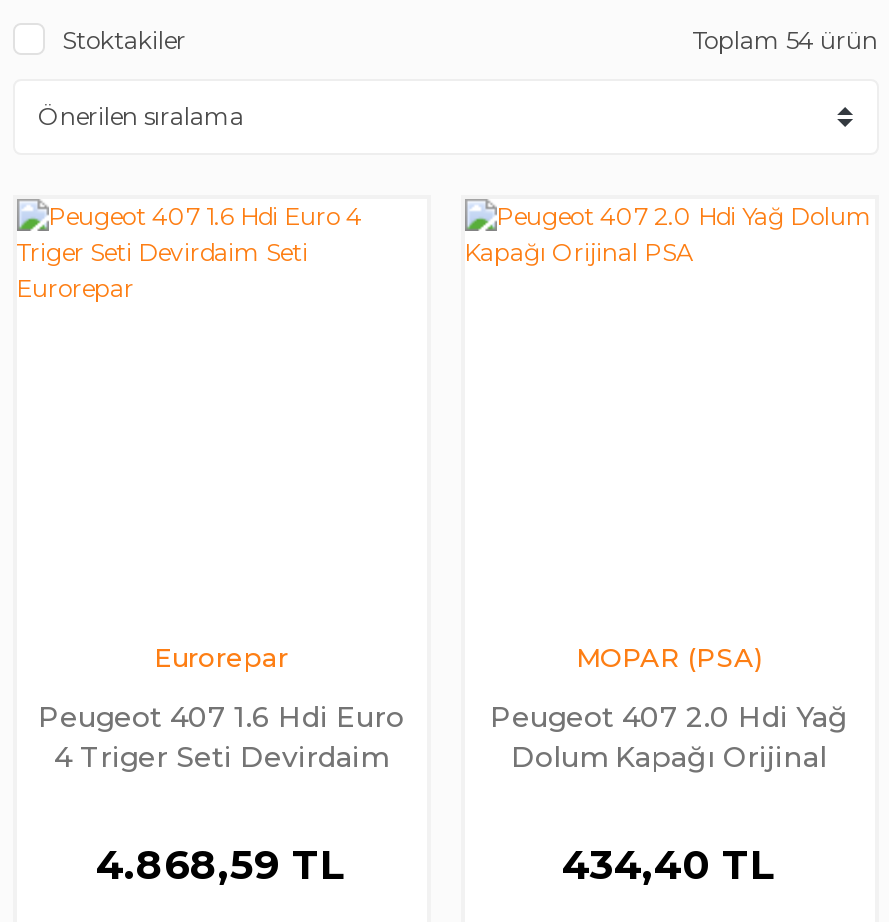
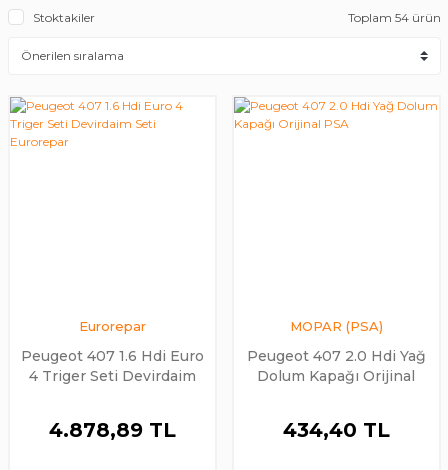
- 4.868,59 TL
+ 4.878,89 TL
